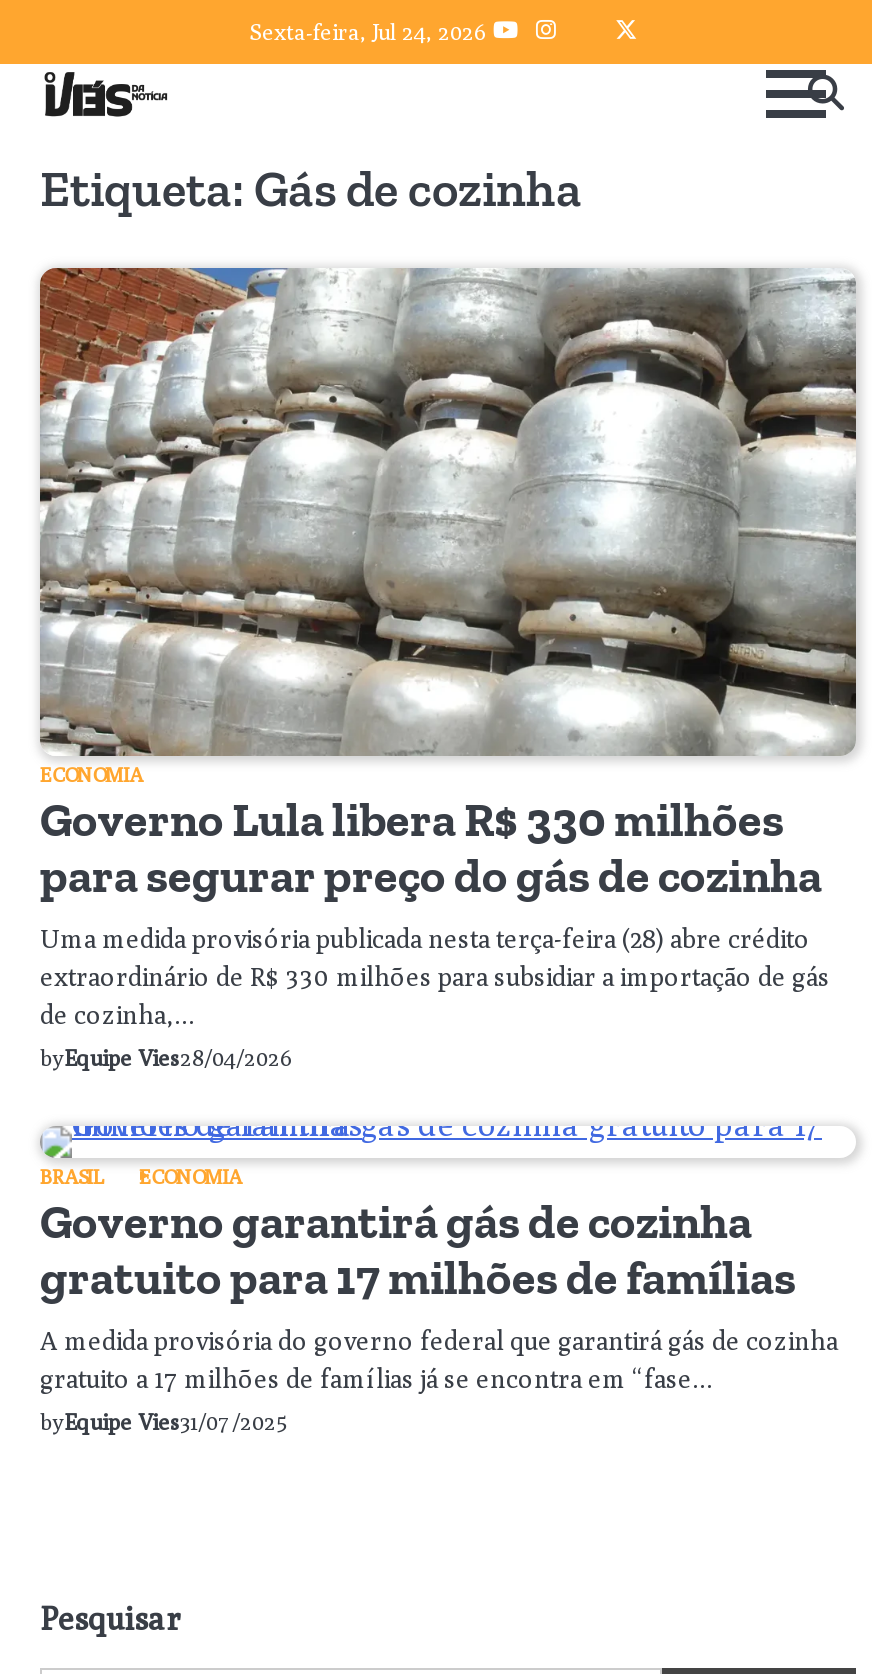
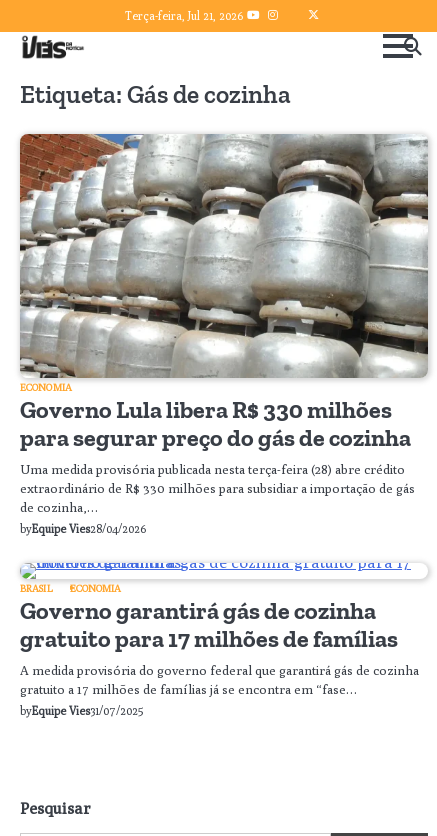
- Sexta-feira, Jul 24, 2026
+ Terça-feira, Jul 21, 2026
